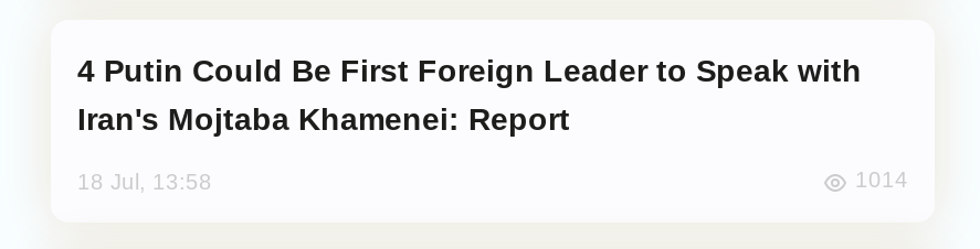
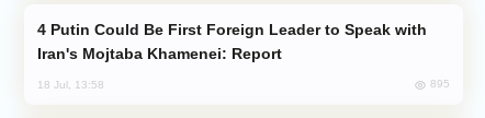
- 1014
+ 895
